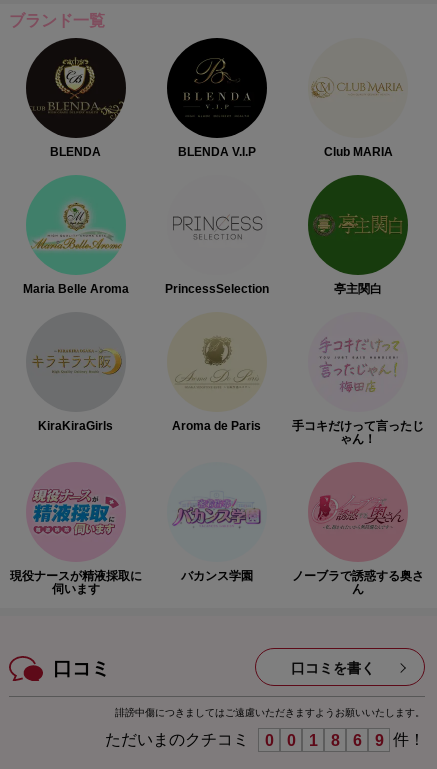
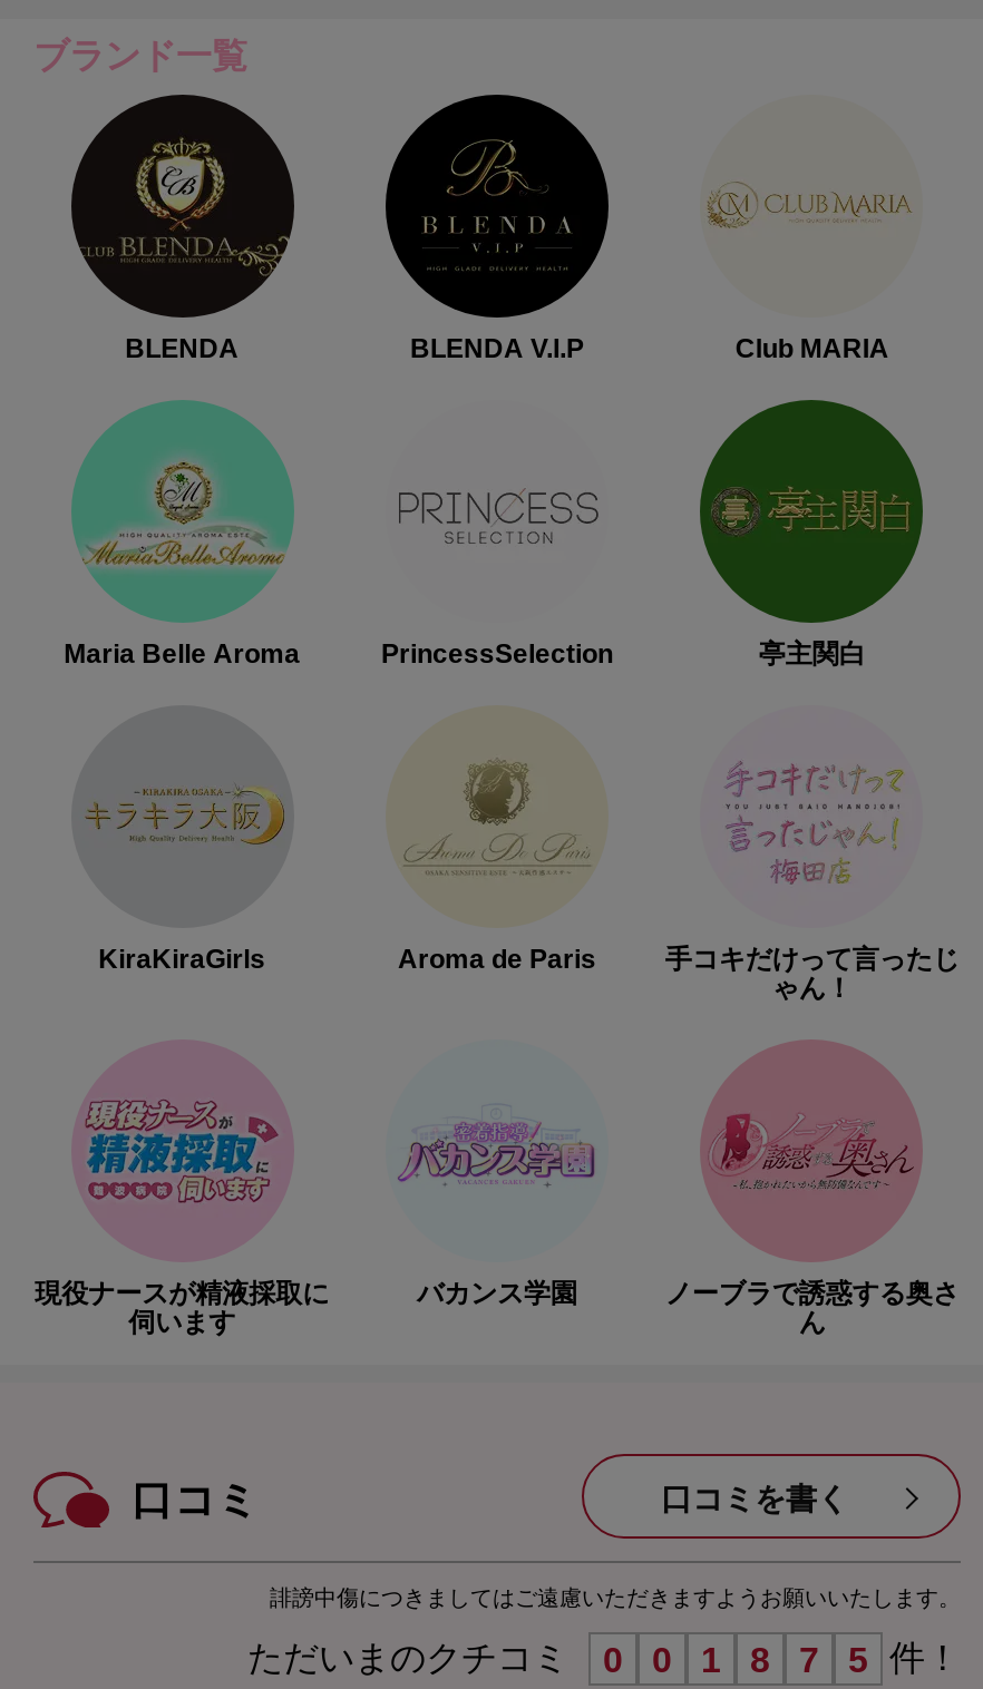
- 6
+ 7

- 9 件！
+ 5 件！
